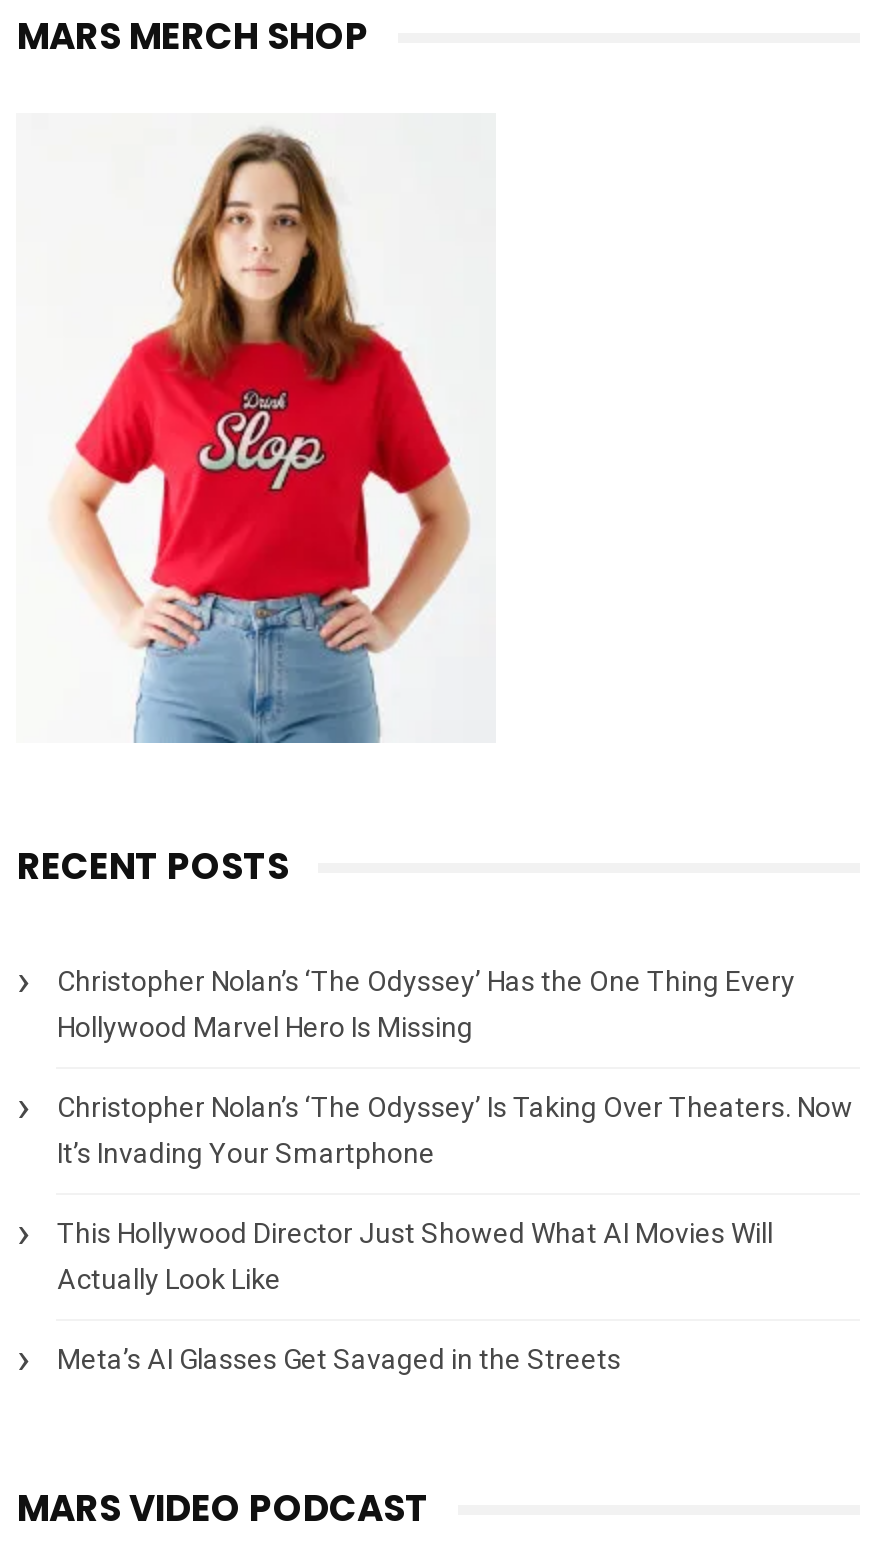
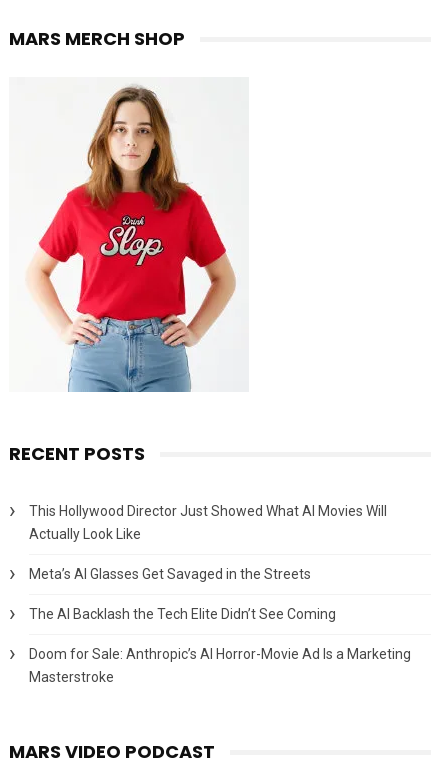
- Christopher Nolan’s ‘The Odyssey’ Has the One Thing Every
- Hollywood Marvel Hero Is Missing
- Christopher Nolan’s ‘The Odyssey’ Is Taking Over Theaters. Now
- It’s Invading Your Smartphone

moved up: This Hollywood Director Just Showed What AI Movies Will | Actually Look Like | Meta’s AI Glasses Get Savaged in the Streets

+ The AI Backlash the Tech Elite Didn’t See Coming
+ Doom for Sale: Anthropic’s AI Horror-Movie Ad Is a Marketing
+ Masterstroke
